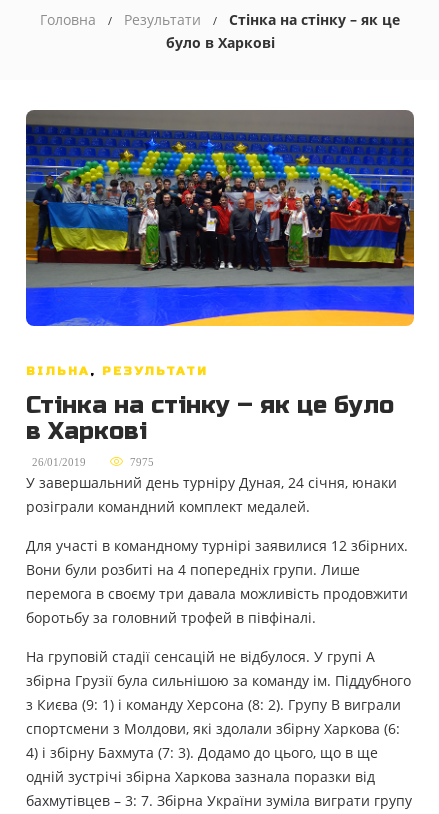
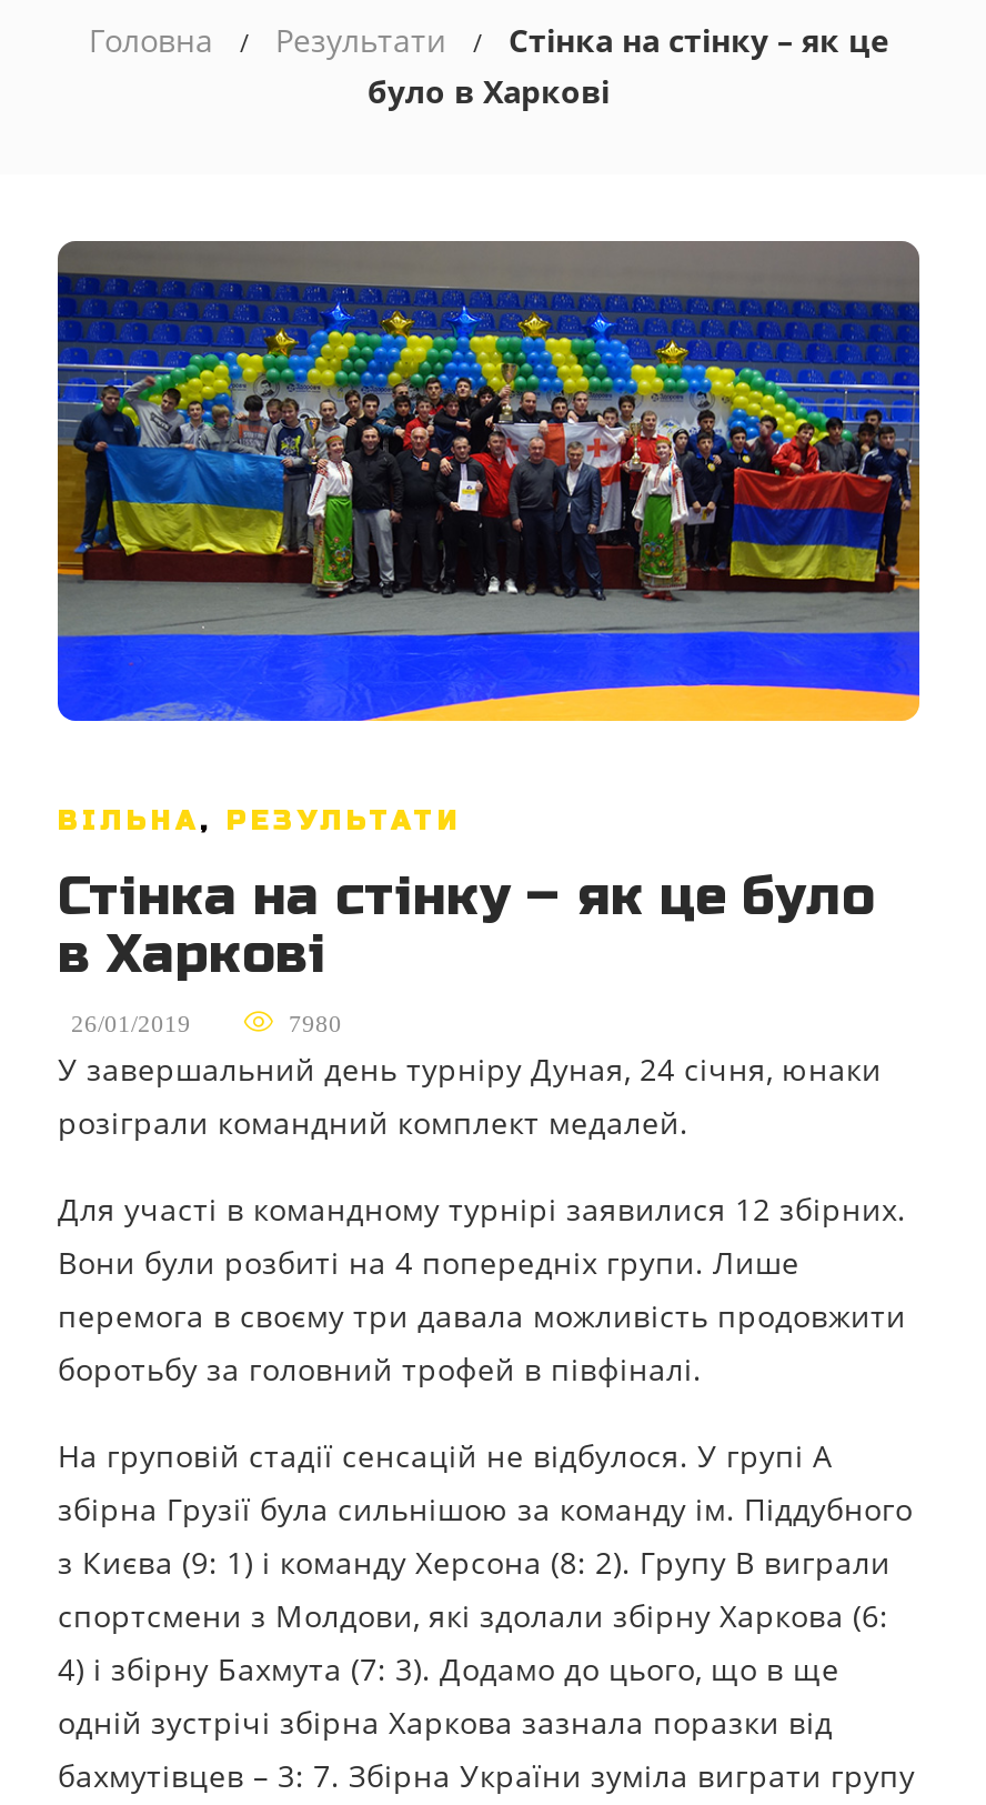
- 7975
+ 7980
